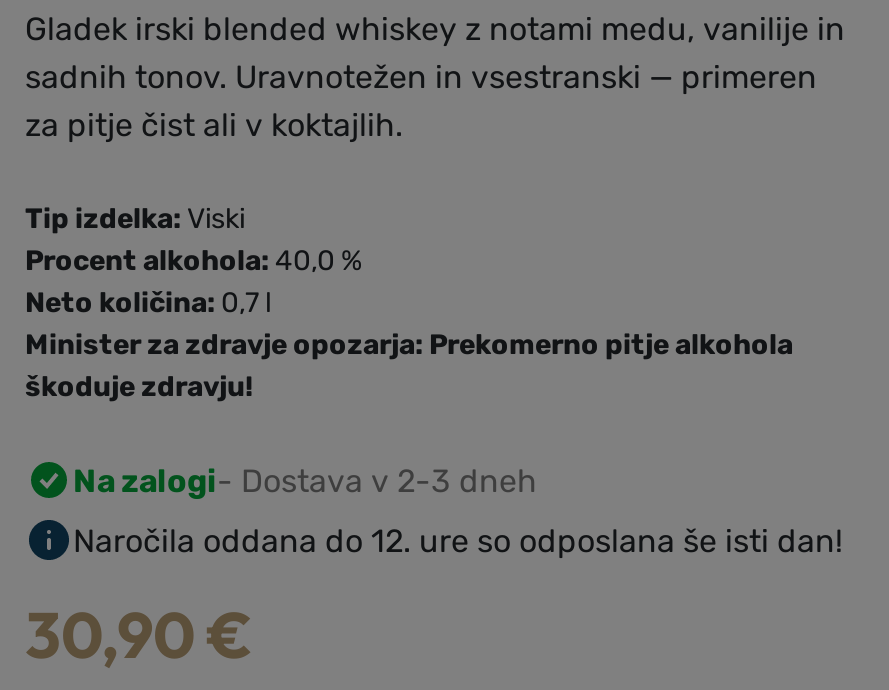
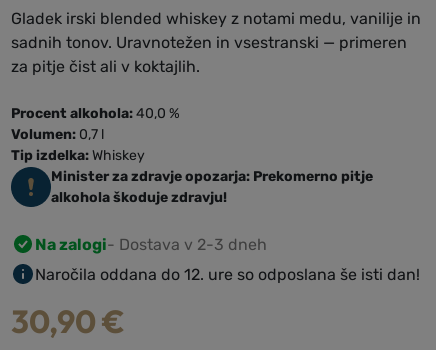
- Tip izdelka: Viski

moved up: Procent alkohola: 40,0 %

- Neto količina: 0,7 l
- Minister za zdravje opozarja: Prekomerno pitje alkohola
- škoduje zdravju!
+ Volumen: 0,7 l
+ Tip izdelka: Whiskey
+ Minister za zdravje opozarja: Prekomerno pitje
+ alkohola škoduje zdravju!
